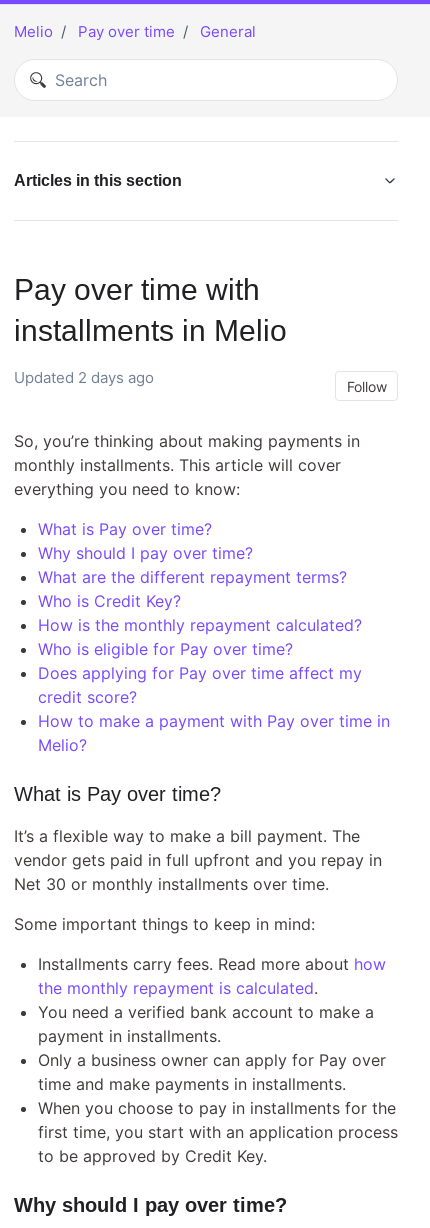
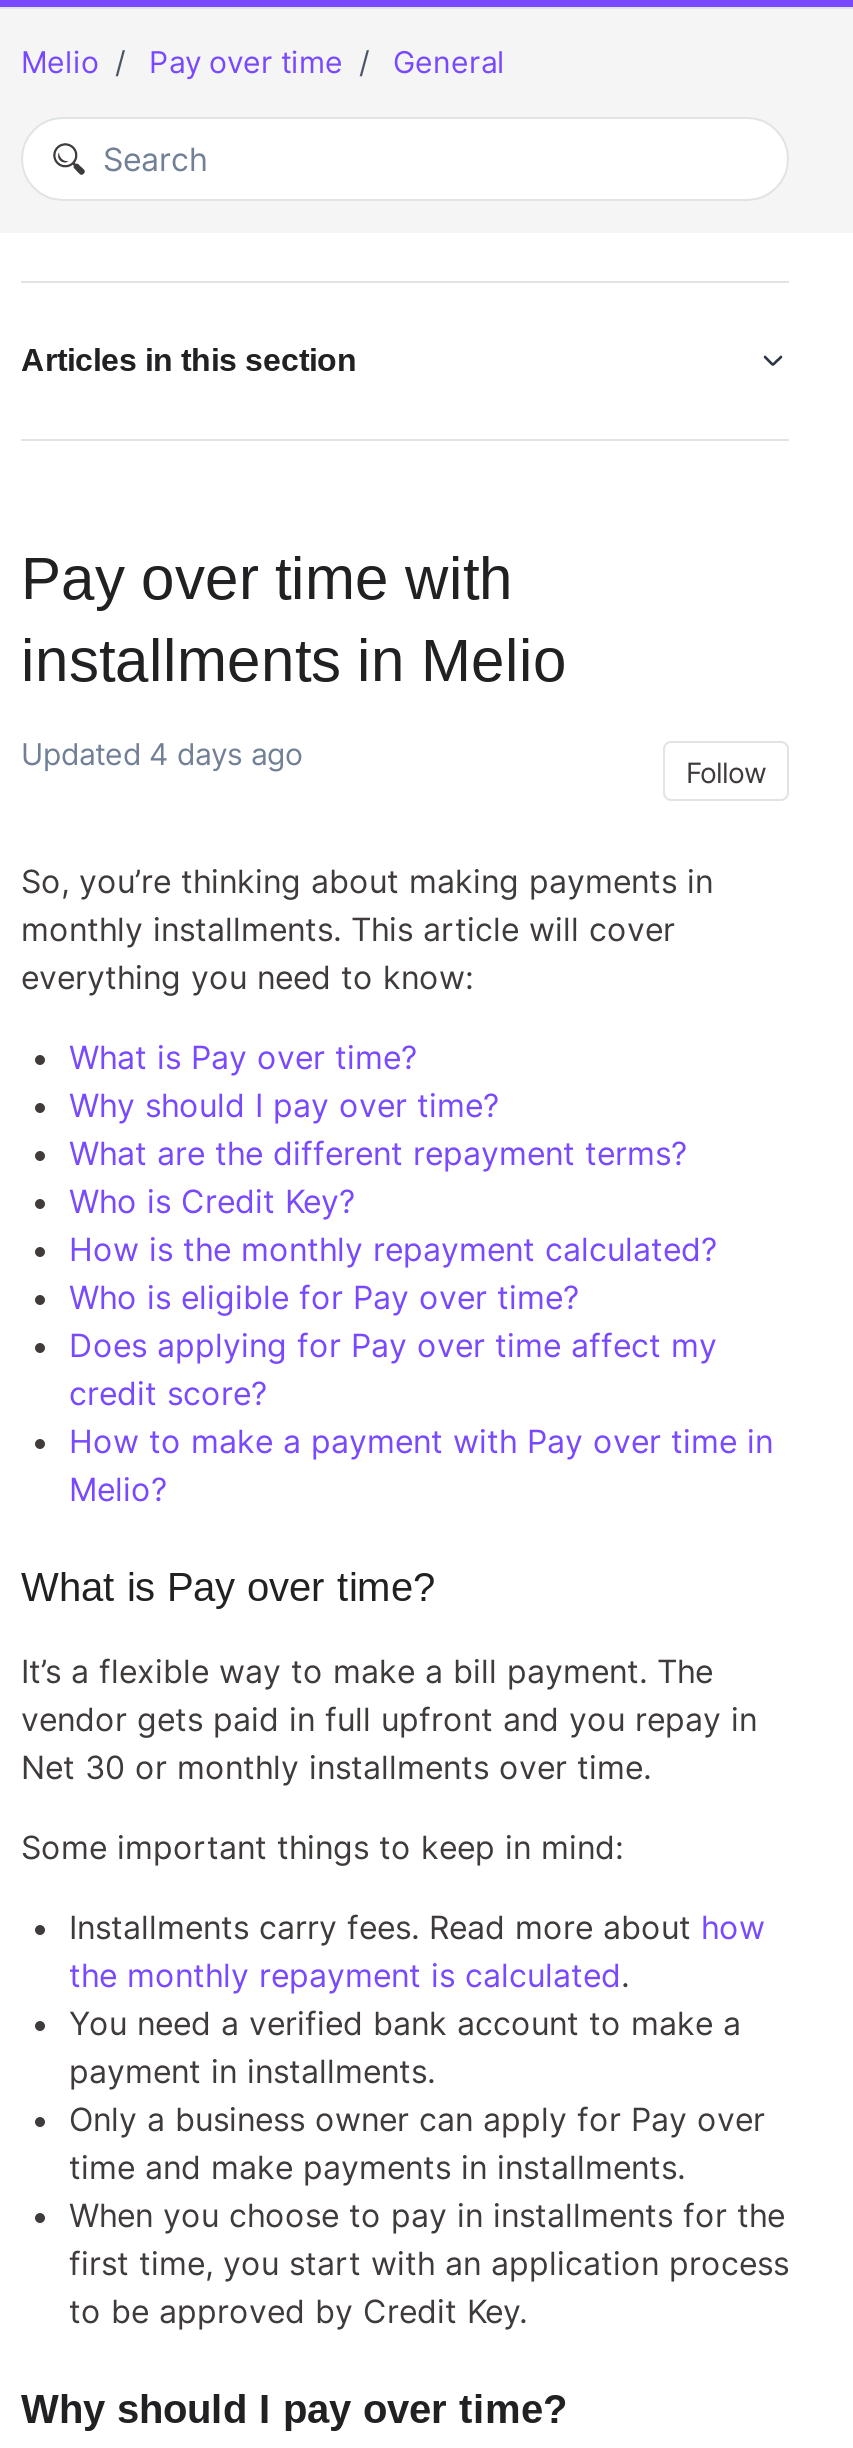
- Updated 2 days ago
+ Updated 4 days ago
